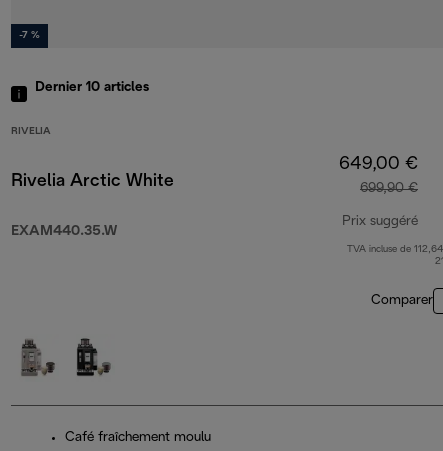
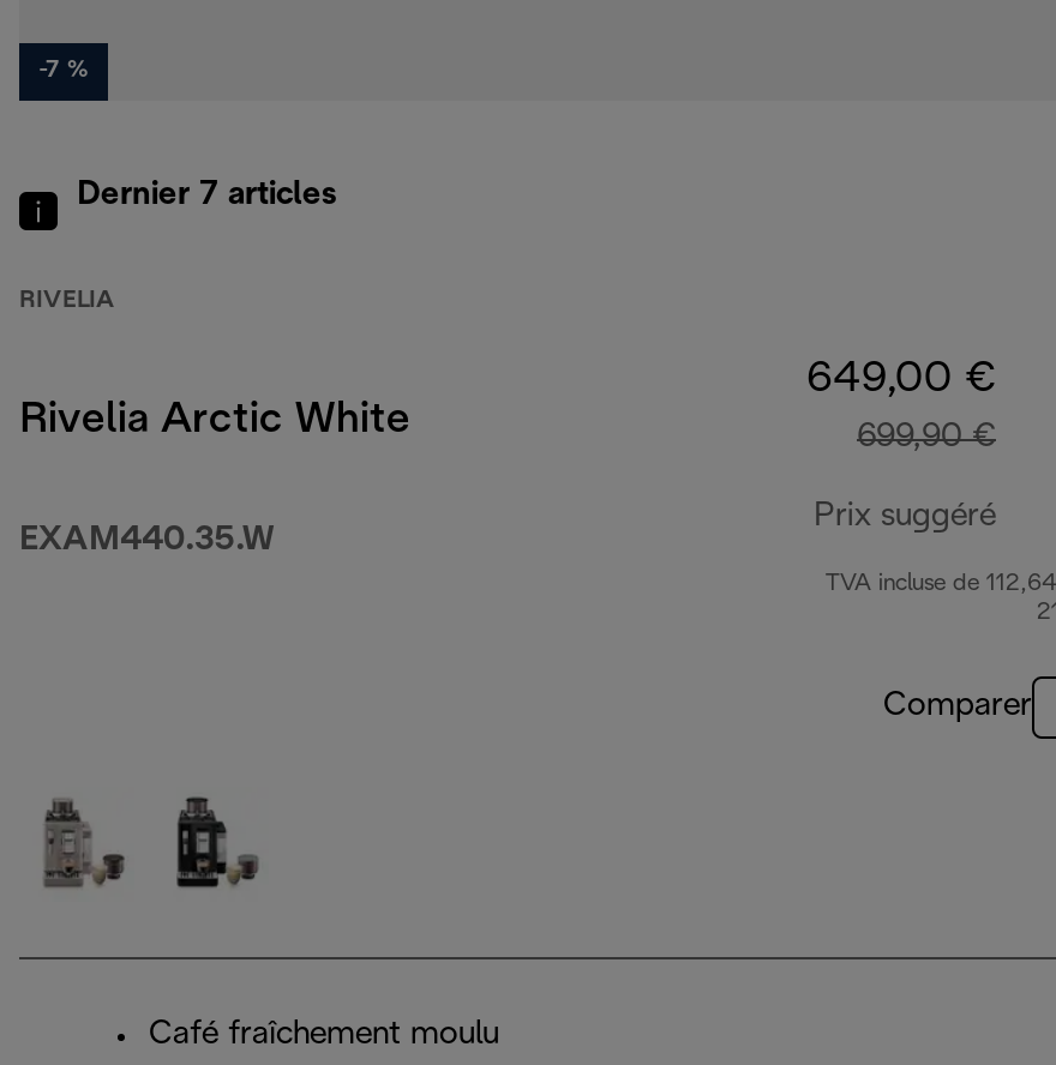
- Dernier 10 articles
+ Dernier 7 articles
